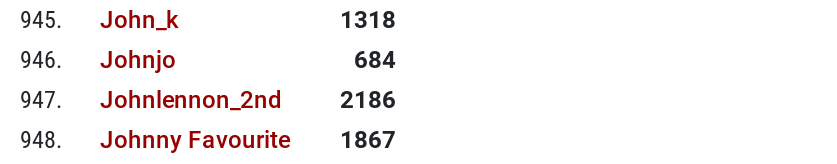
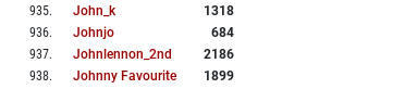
- 945. John_k
+ 935. John_k

- 946. Johnjo
+ 936. Johnjo

- 947. Johnlennon_2nd
+ 937. Johnlennon_2nd

- 948.
+ 938.

- 1867
+ 1899
